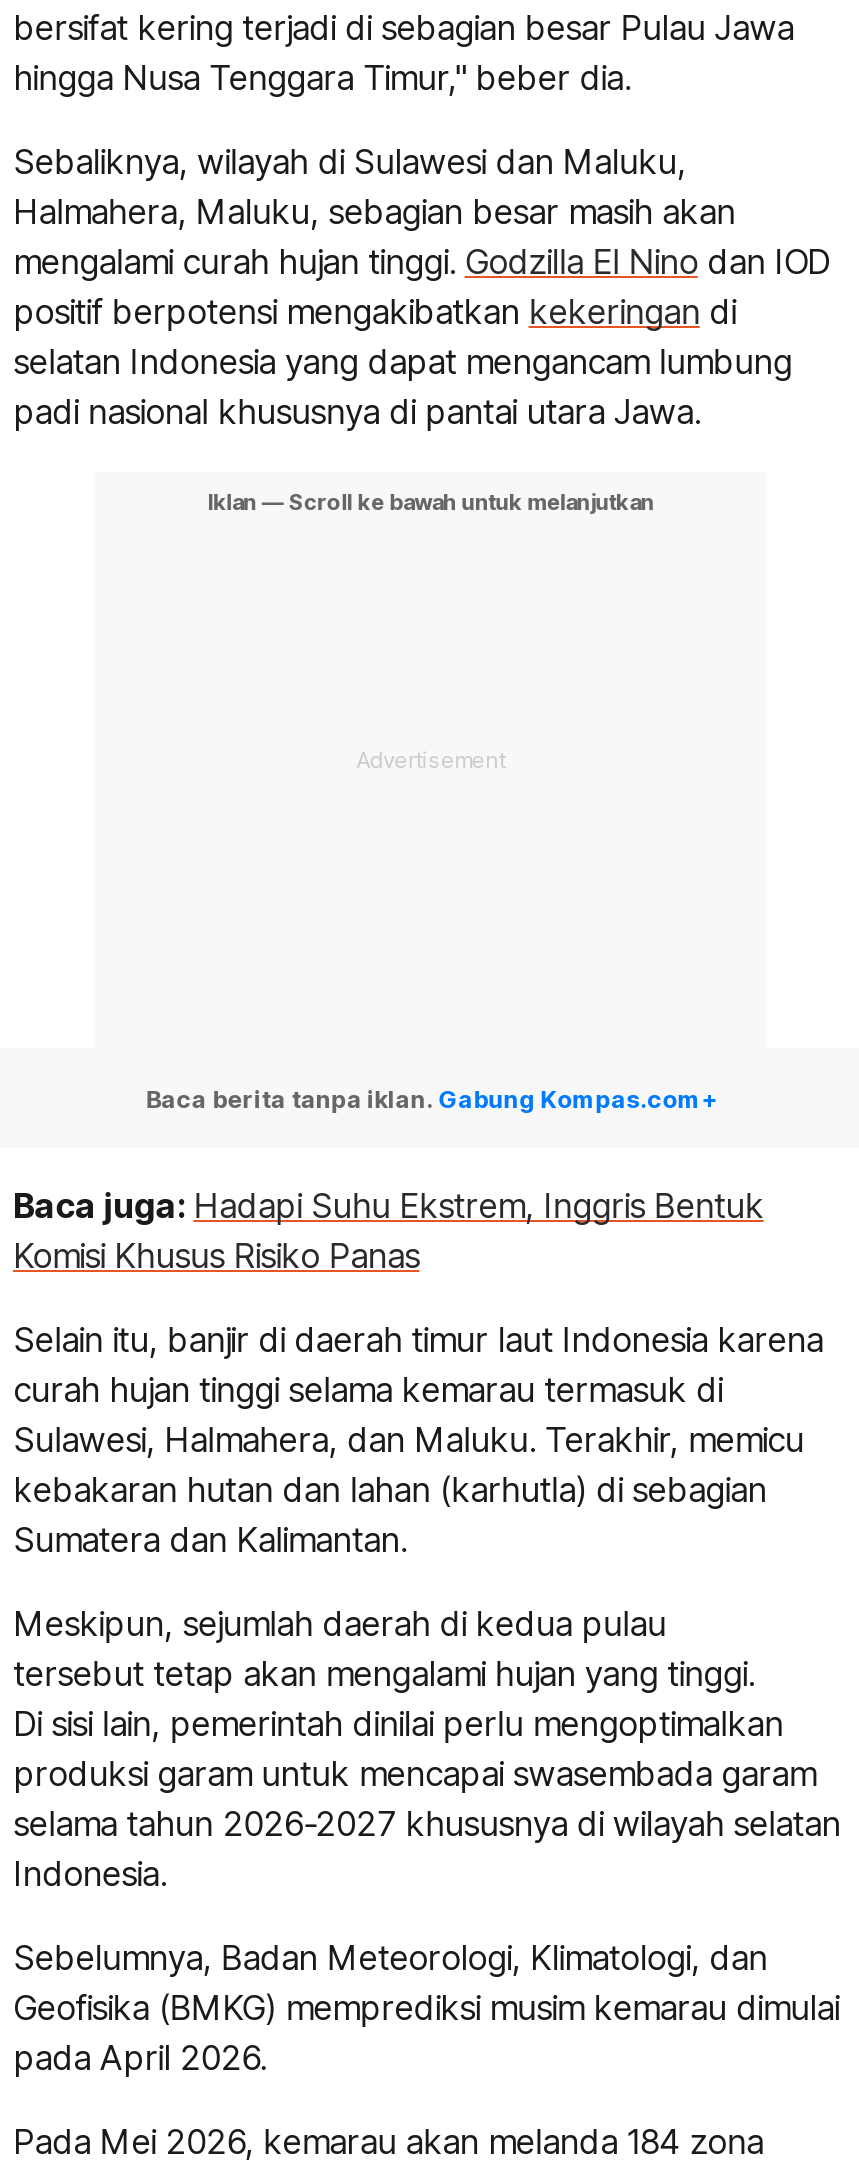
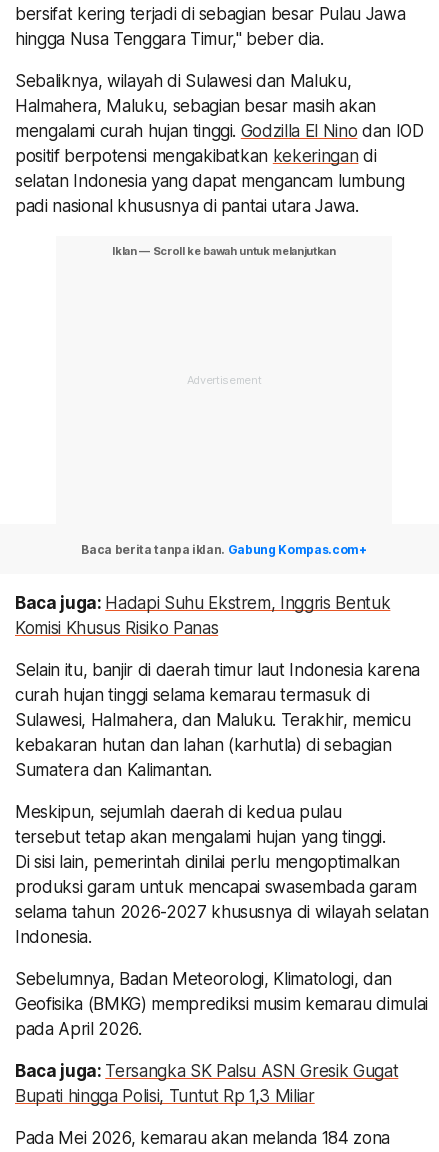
+ Baca juga: Tersangka SK Palsu ASN Gresik Gugat
+ Bupati hingga Polisi, Tuntut Rp 1,3 Miliar
